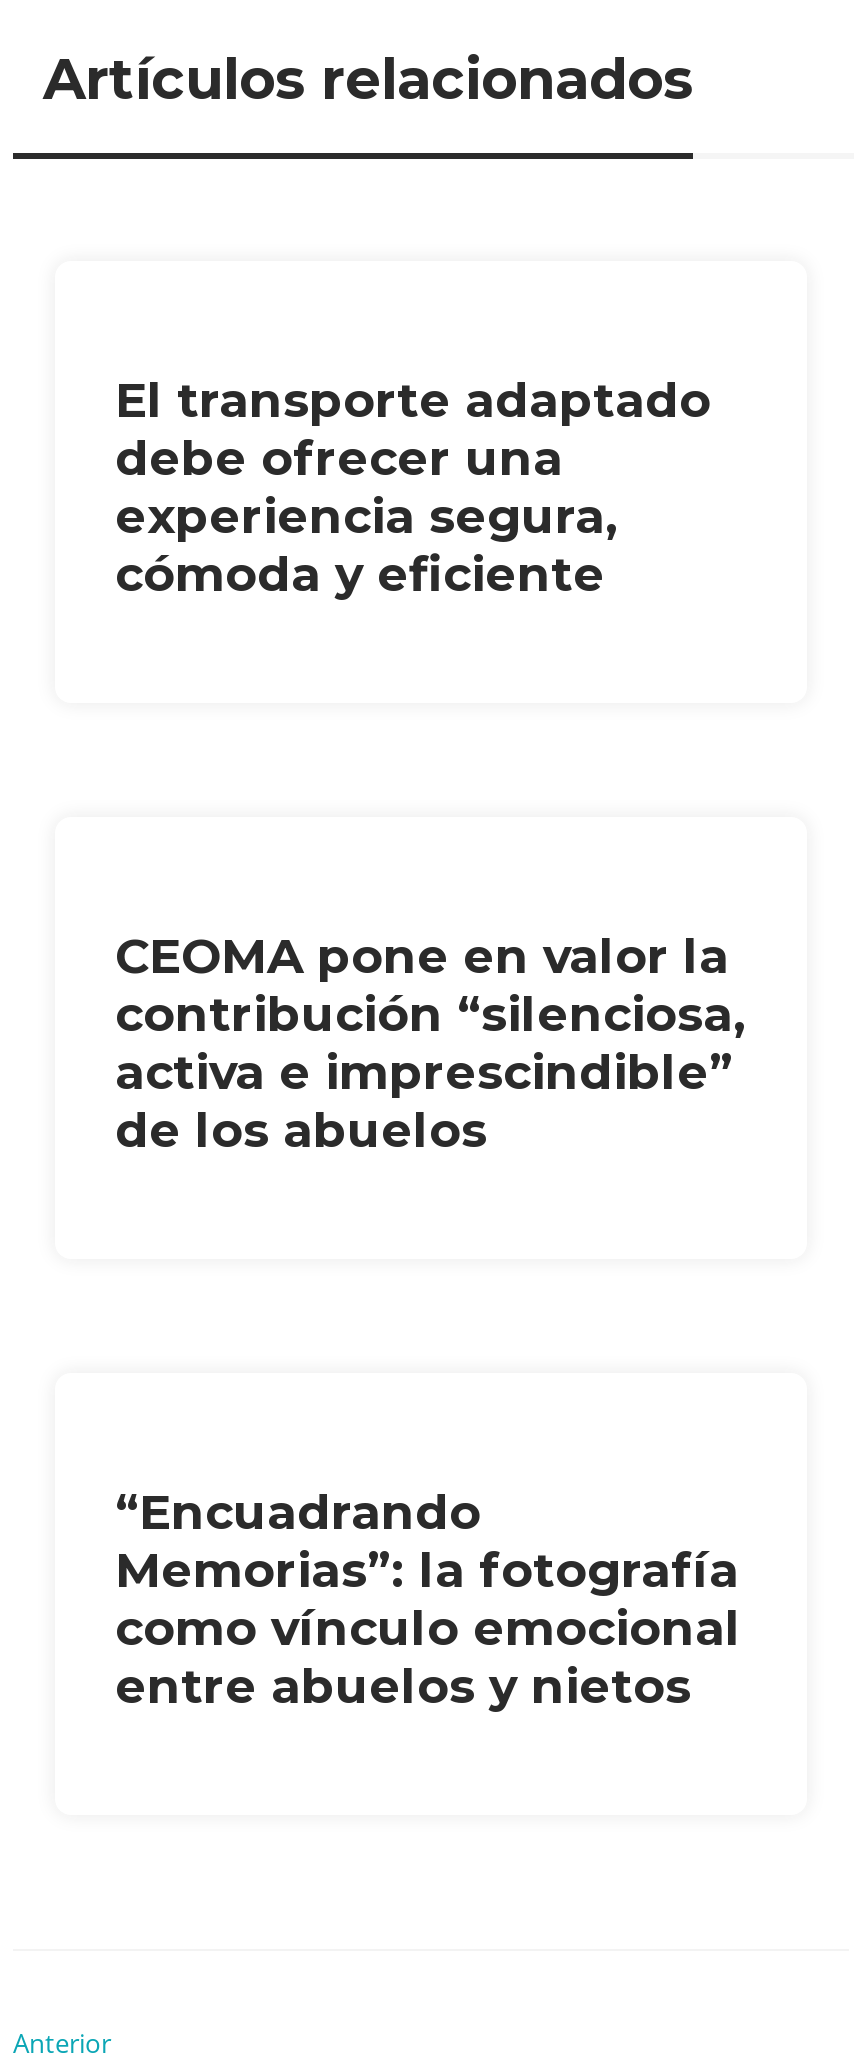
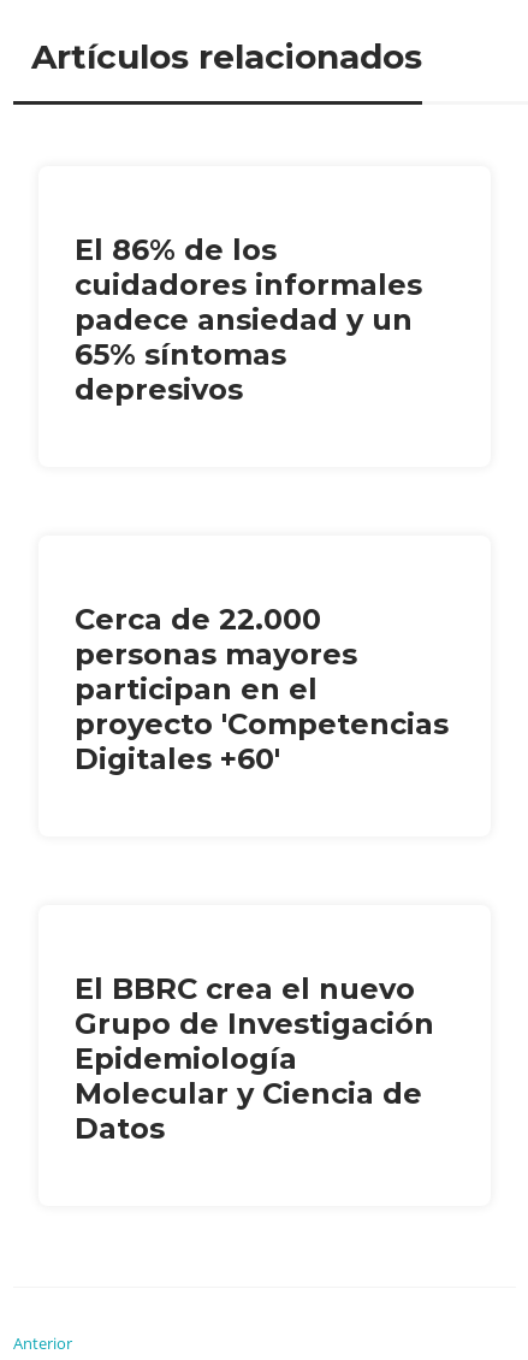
- El transporte adaptado
- debe ofrecer una
- experiencia segura,
- cómoda y eficiente
+ El 86% de los
+ cuidadores informales
+ padece ansiedad y un
+ 65% síntomas
+ depresivos

- CEOMA pone en valor la
- contribución “silenciosa,
- activa e imprescindible”
- de los abuelos
+ Cerca de 22.000
+ personas mayores
+ participan en el
+ proyecto 'Competencias
+ Digitales +60'

- “Encuadrando
- Memorias”: la fotografía
- como vínculo emocional
- entre abuelos y nietos
+ El BBRC crea el nuevo
+ Grupo de Investigación
+ Epidemiología
+ Molecular y Ciencia de
+ Datos
